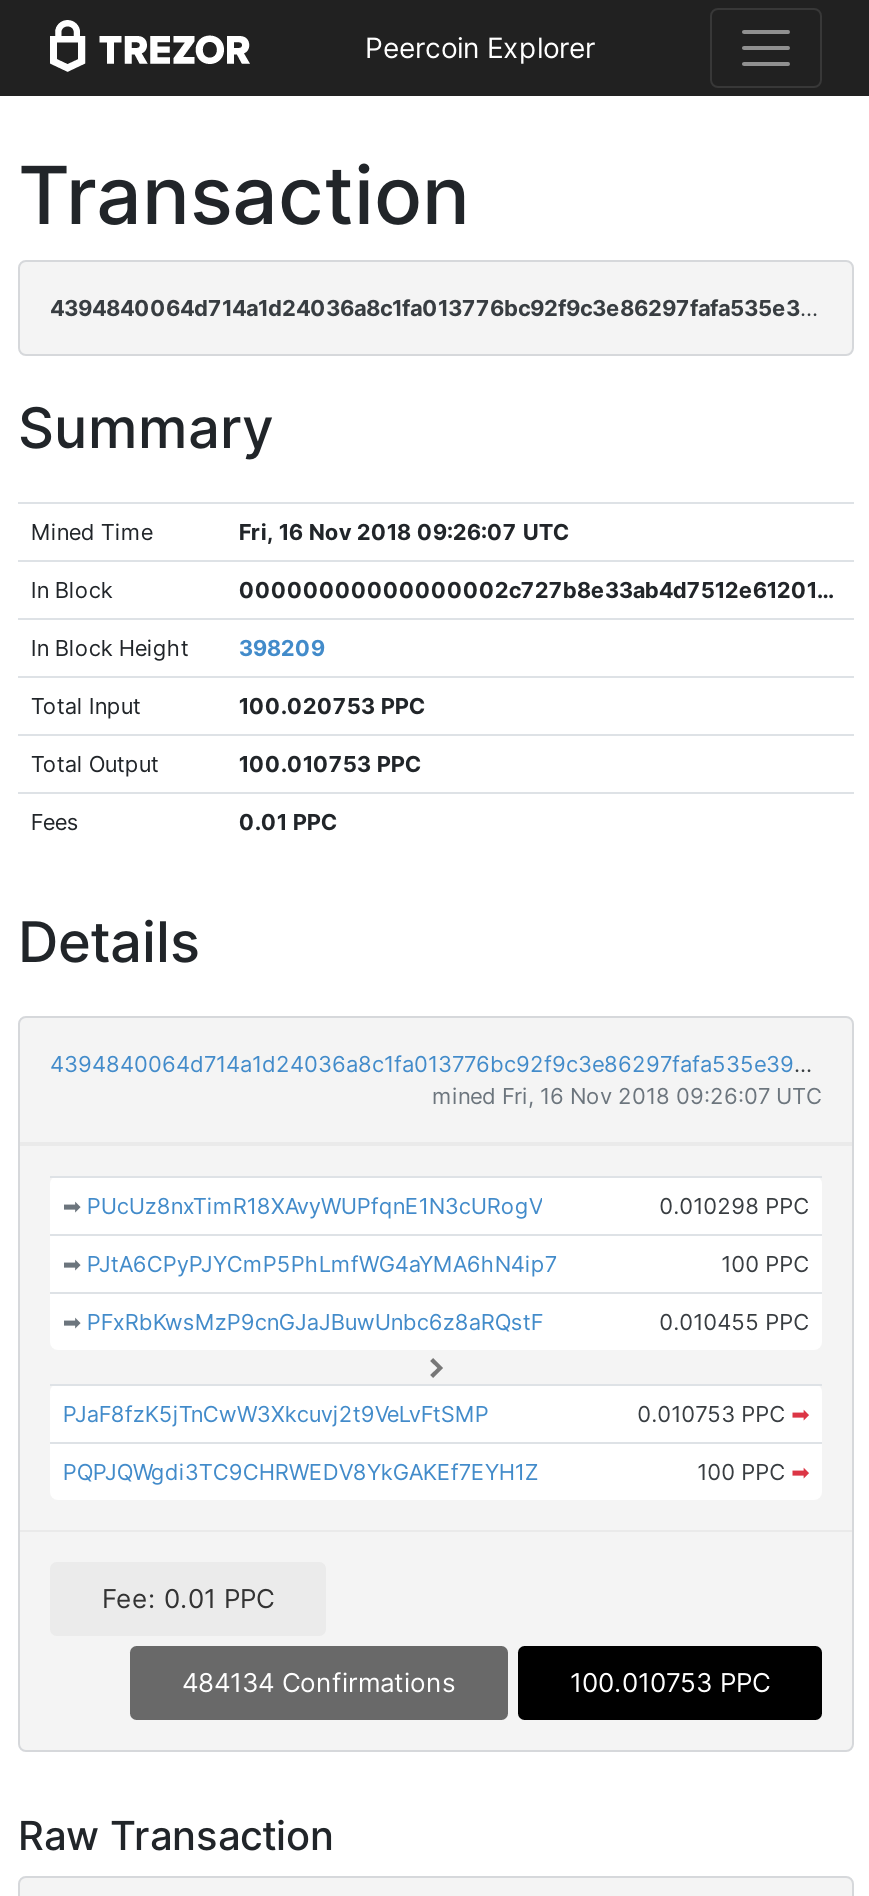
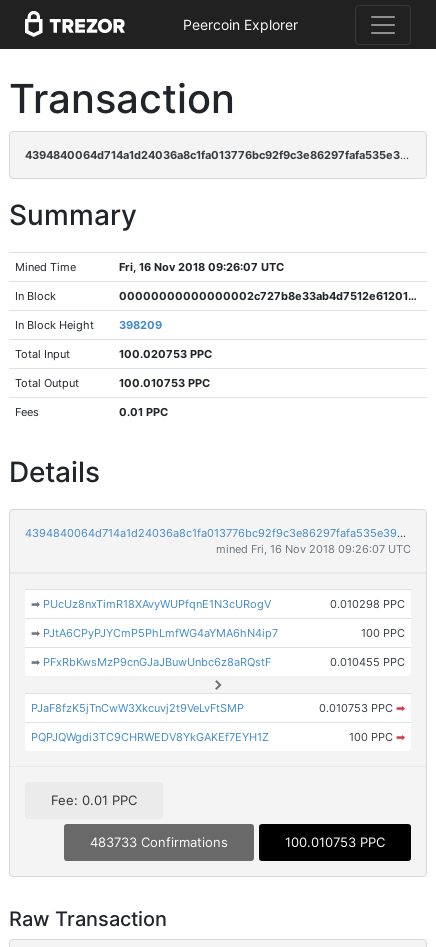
- 484134 Confirmations
+ 483733 Confirmations
